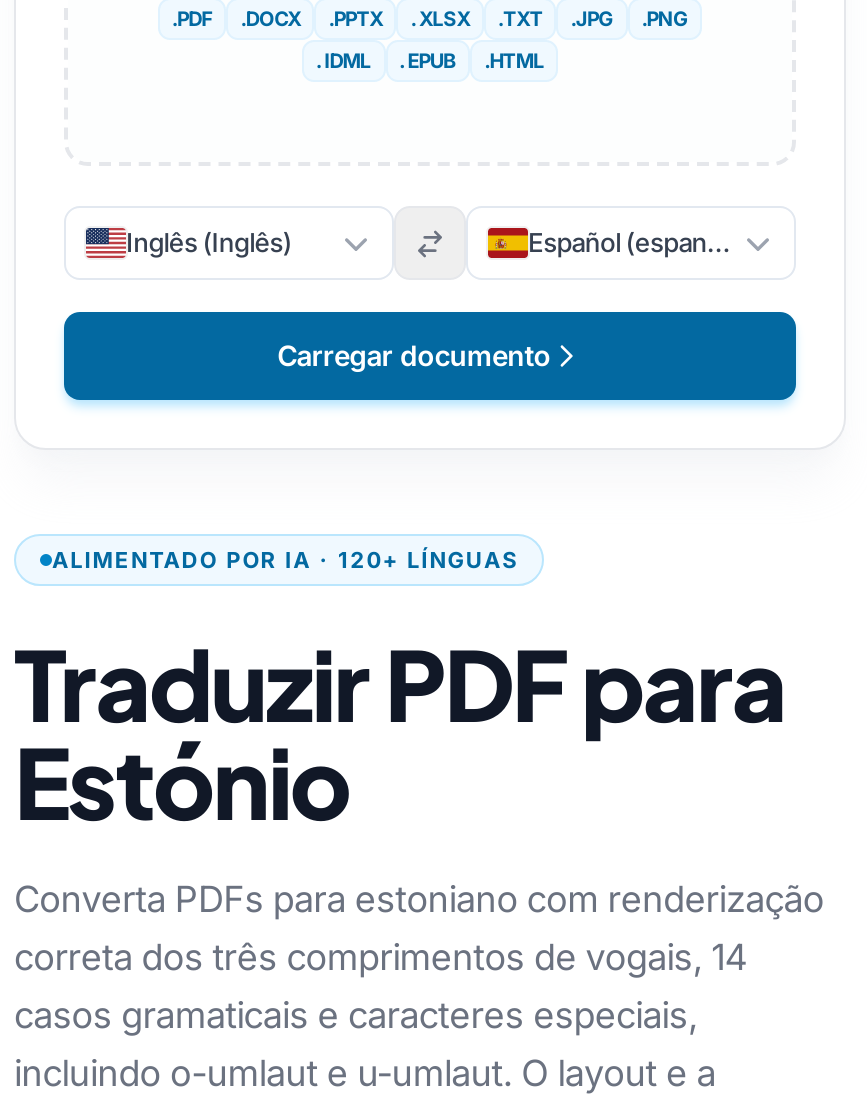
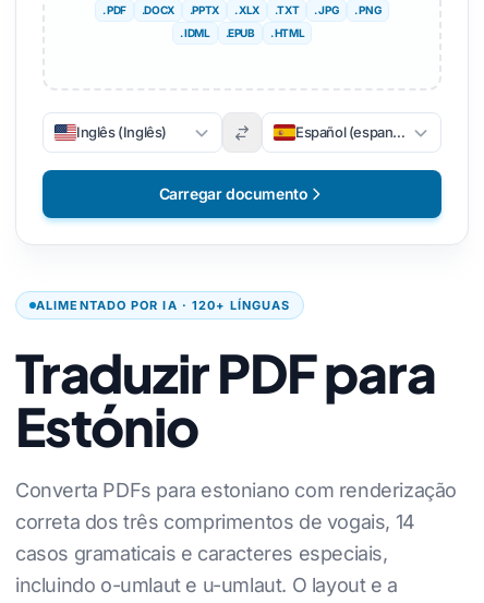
- .PDF
+ . PDF

- . XLSX
+ . XLX
